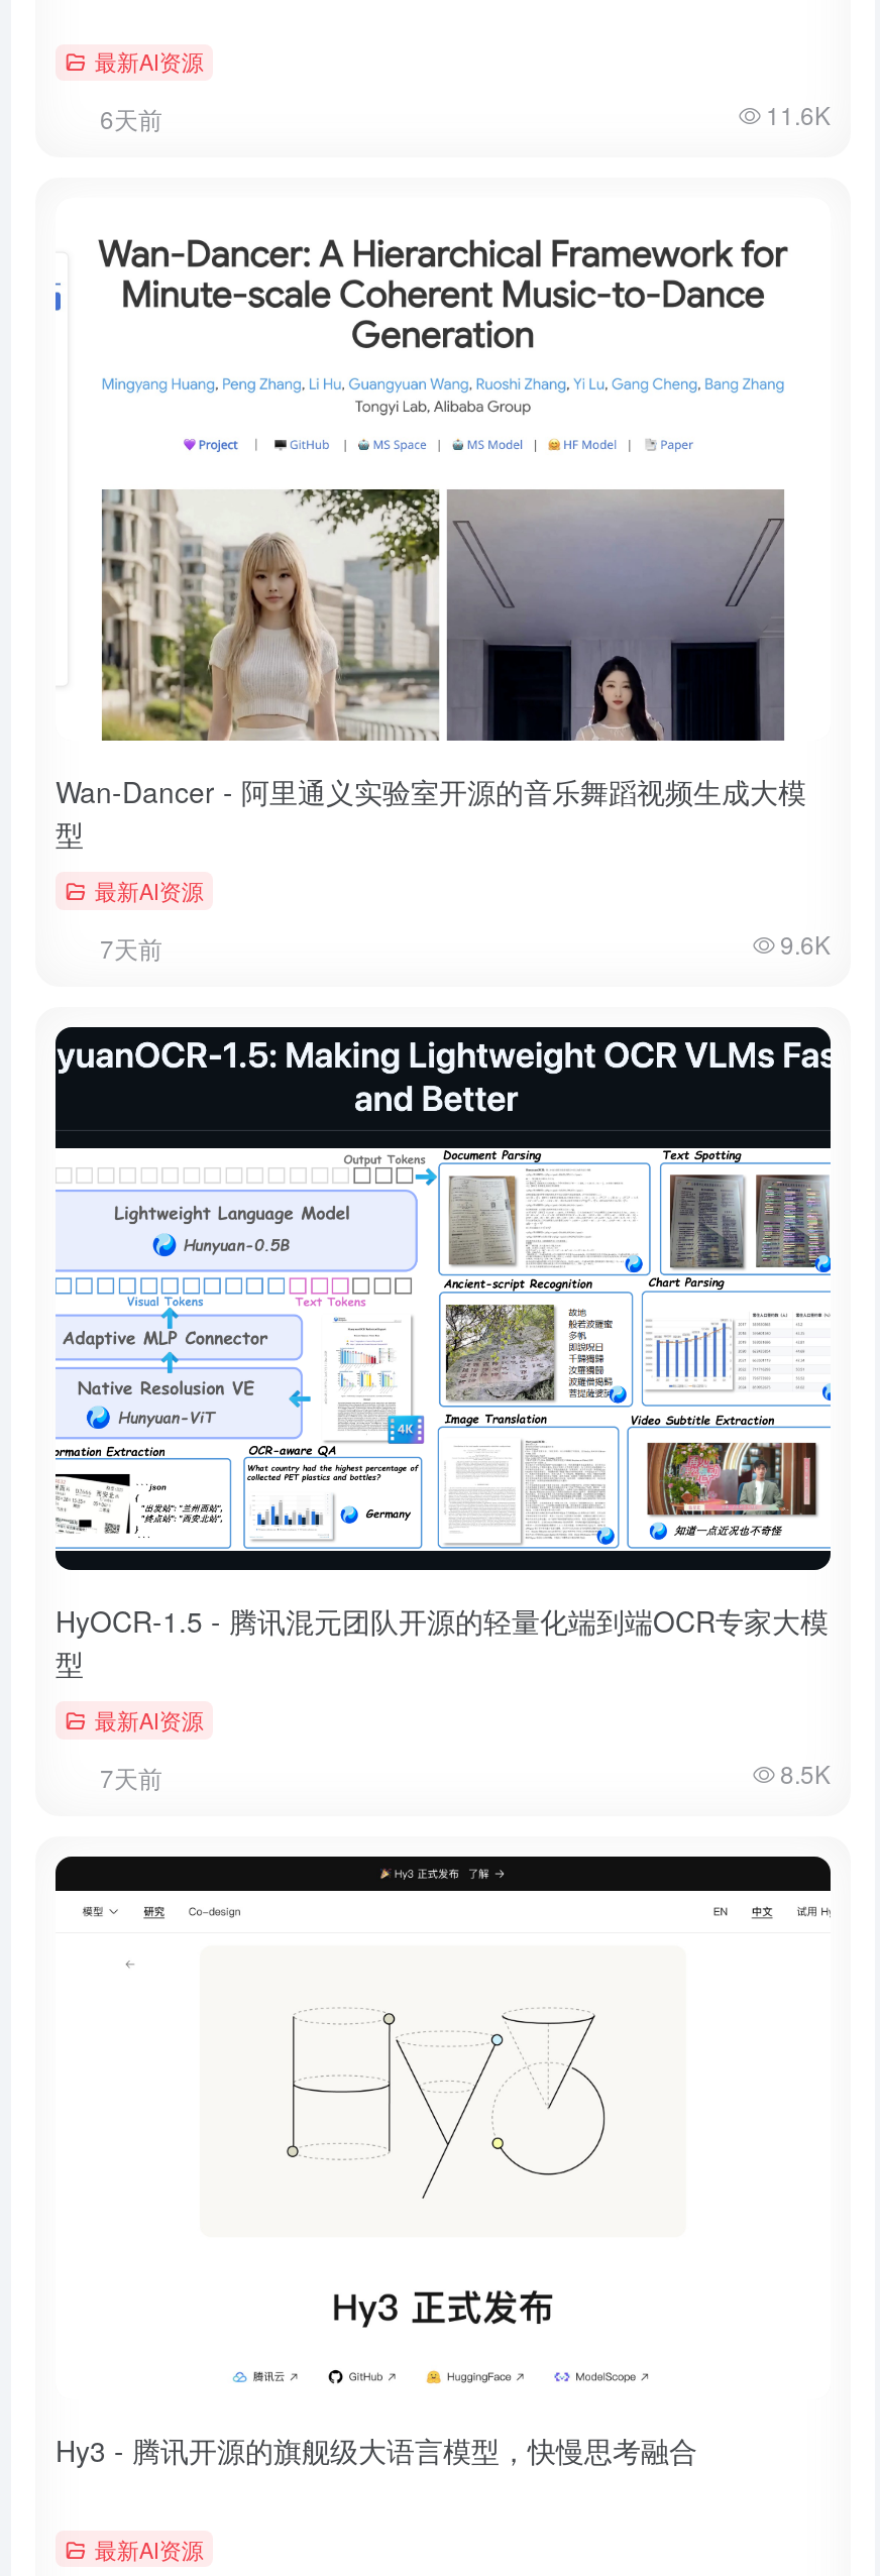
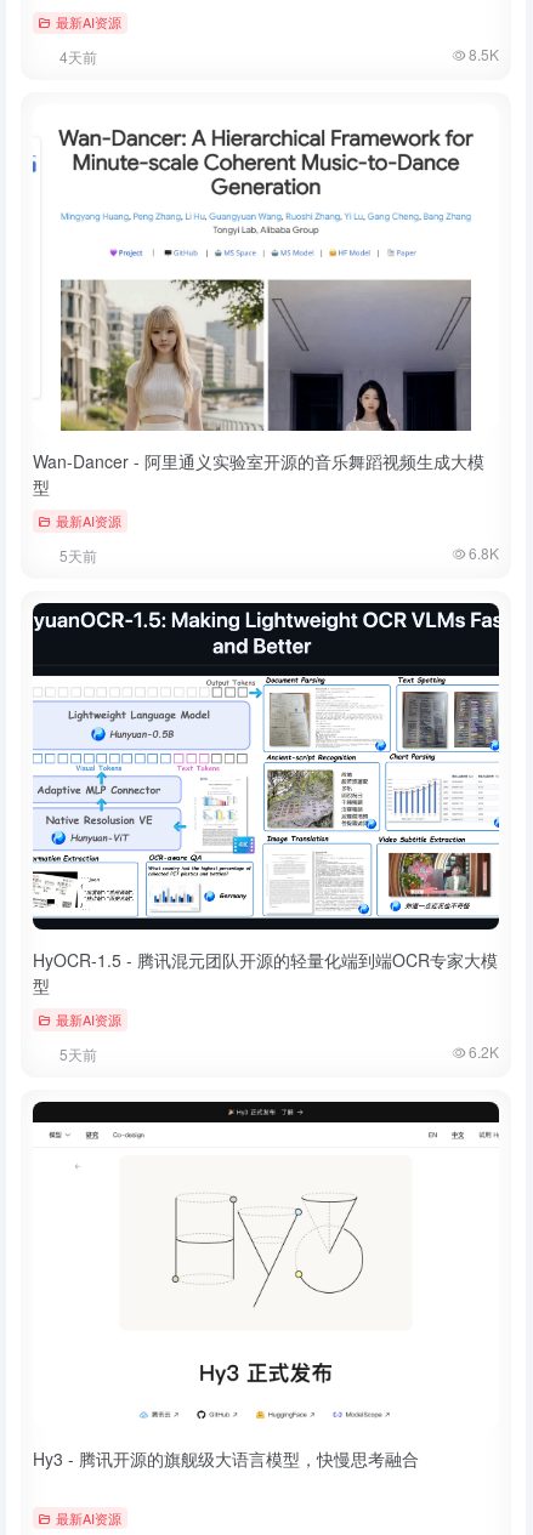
- 6天前
- 11.6K
+ 4天前
+ 8.5K

- 7天前
- 9.6K
+ 5天前
+ 6.8K

- 7天前
- 8.5K
+ 5天前
+ 6.2K
